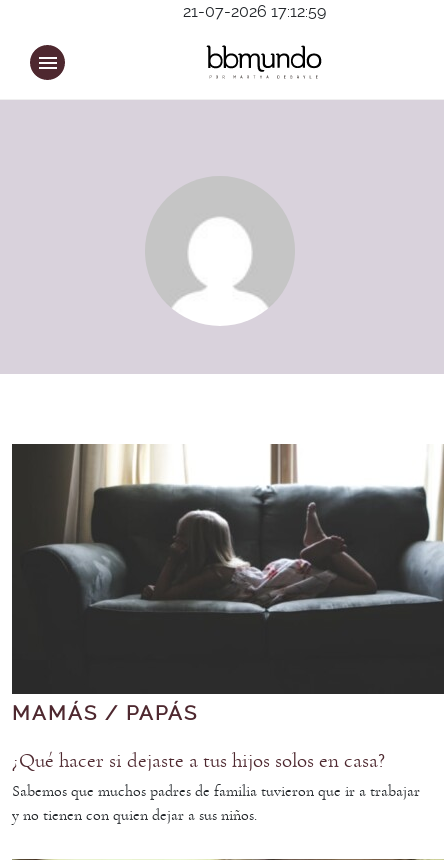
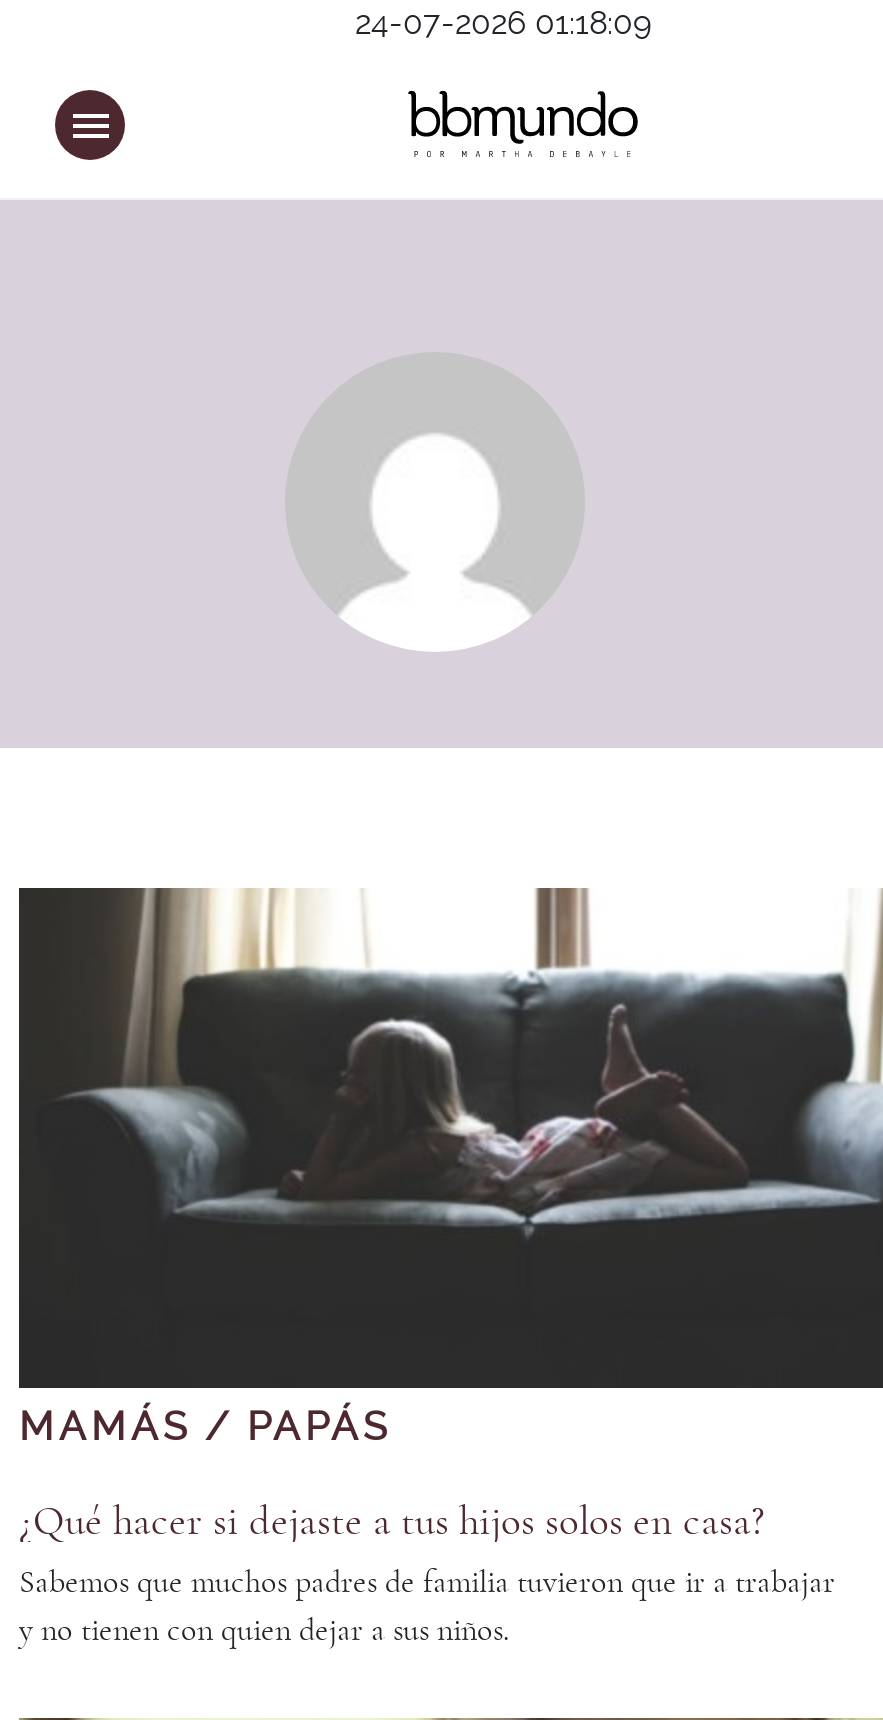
- 21-07-2026 17:12:59
+ 24-07-2026 01:18:09
